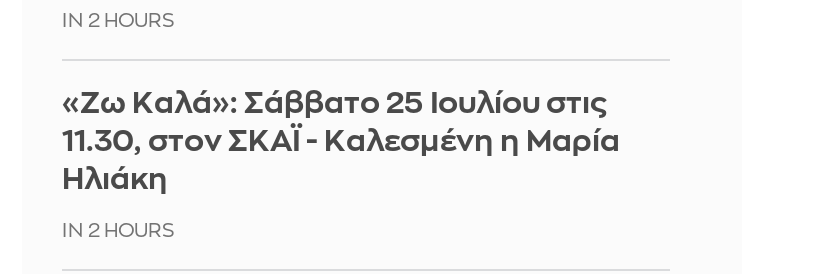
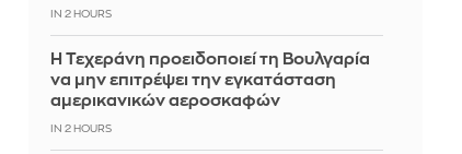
- «Ζω Καλά»: Σάββατο 25 Ιουλίου στις
- 11.30, στον ΣΚΑΪ - Καλεσμένη η Μαρία
- Ηλιάκη
+ Η Τεχεράνη προειδοποιεί τη Βουλγαρία
+ να μην επιτρέψει την εγκατάσταση
+ αμερικανικών αεροσκαφών
